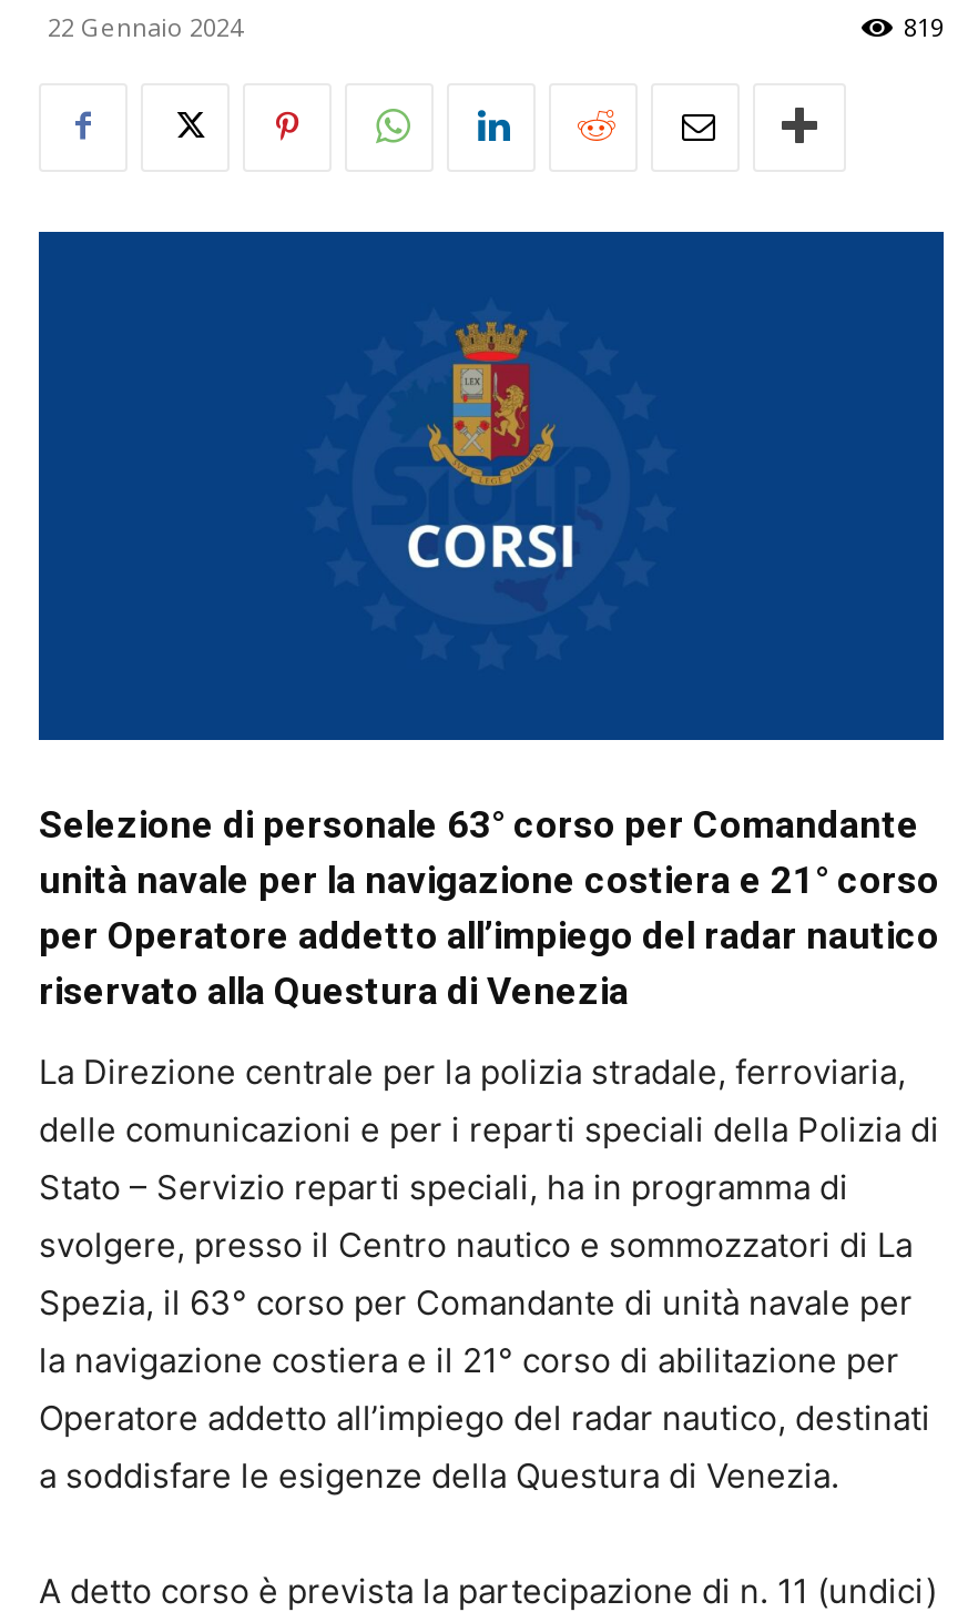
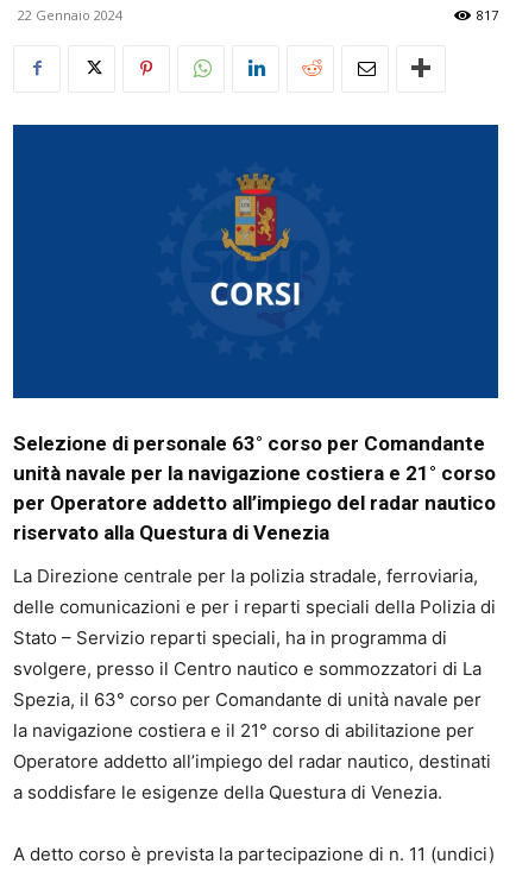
- 819
+ 817
